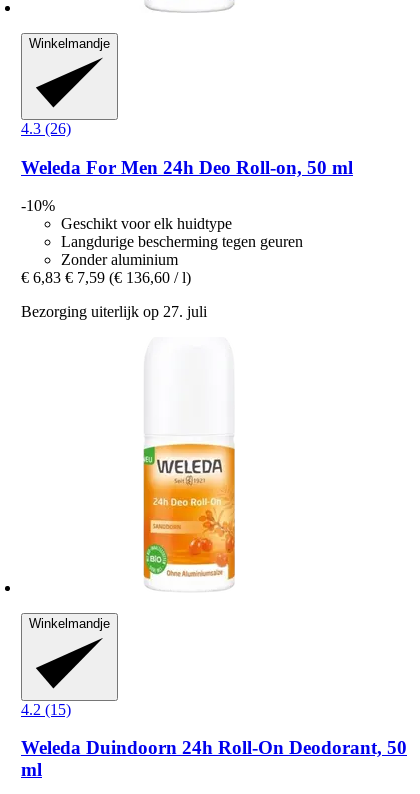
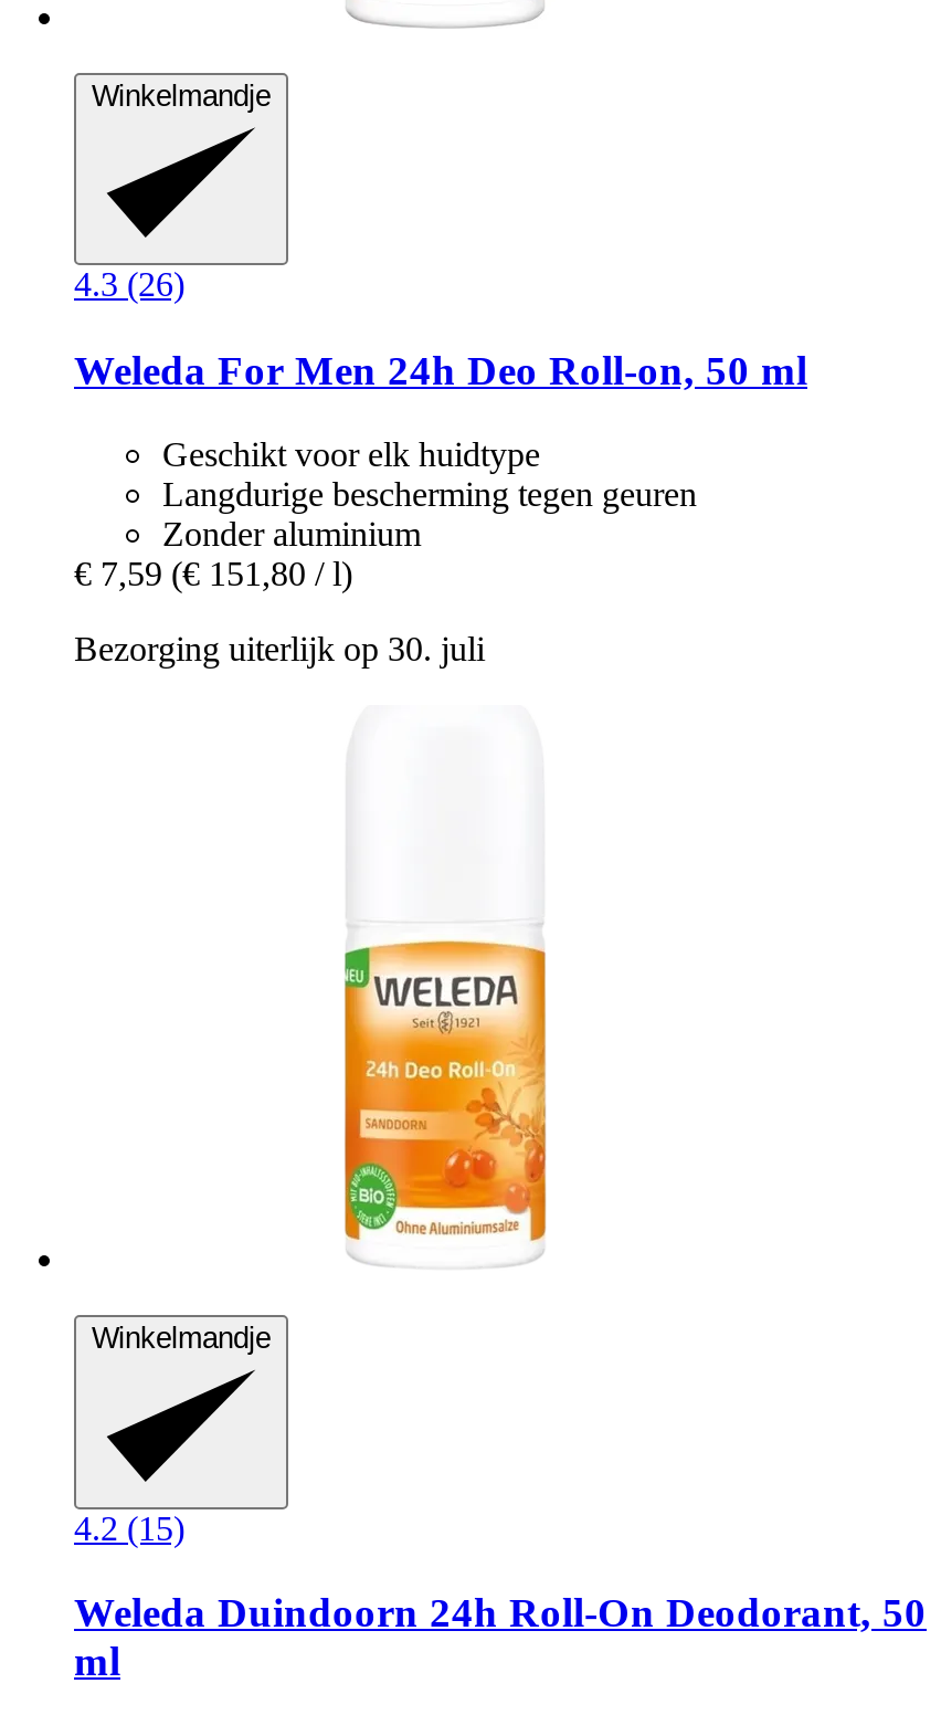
- -10%

- € 6,83 € 7,59 (€ 136,60 / l)
+ € 7,59 (€ 151,80 / l)

- Bezorging uiterlijk op 27. juli
+ Bezorging uiterlijk op 30. juli
